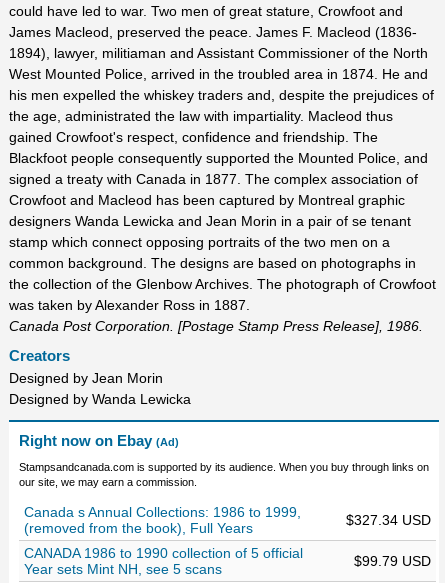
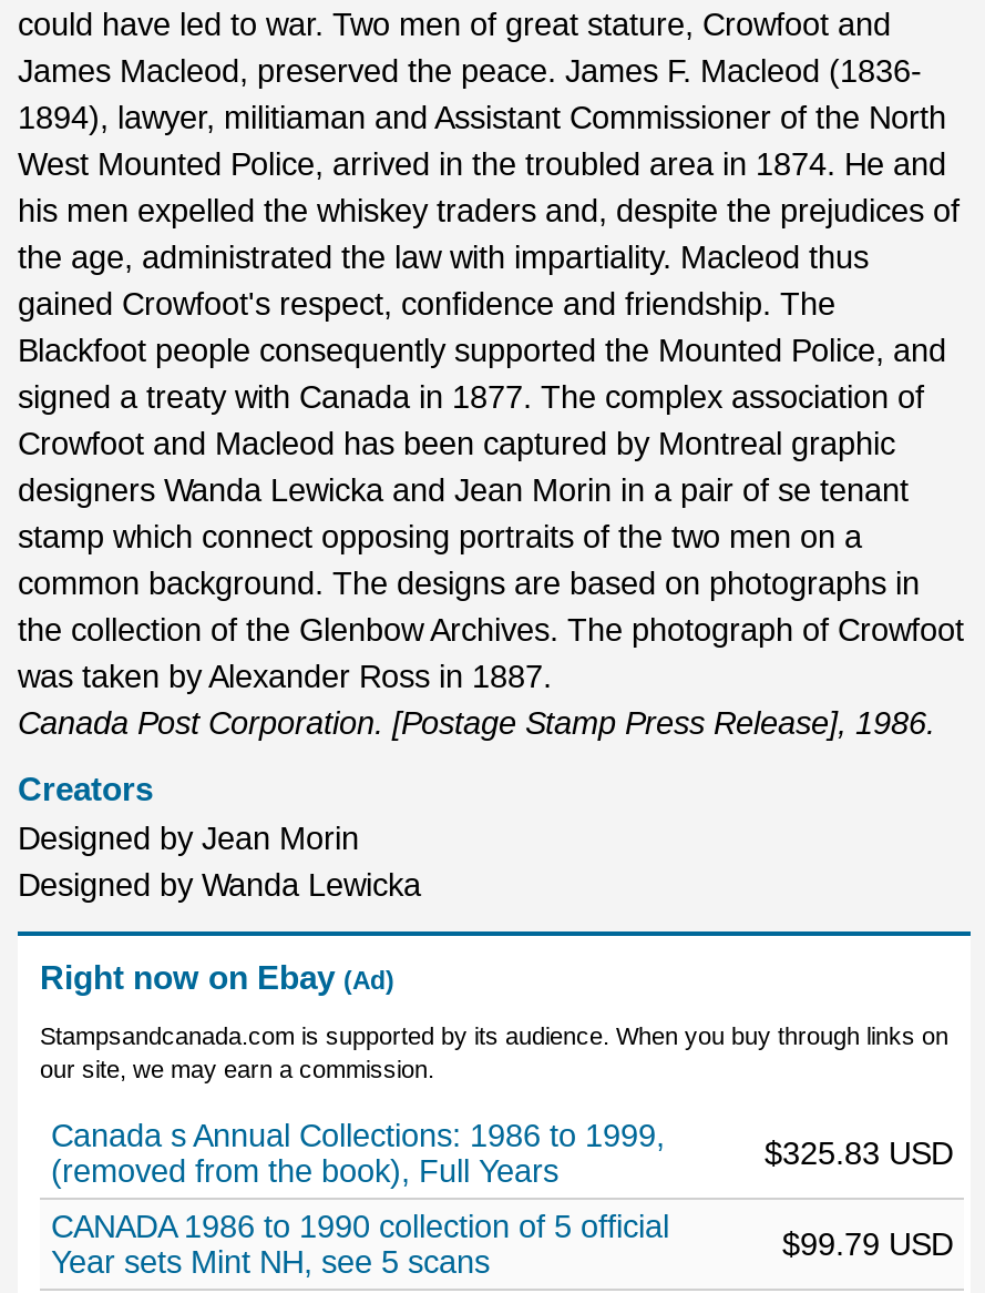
- $327.34 USD
+ $325.83 USD
